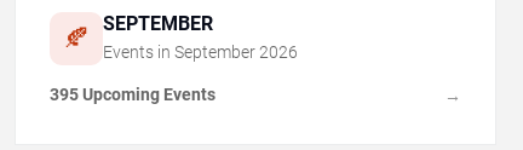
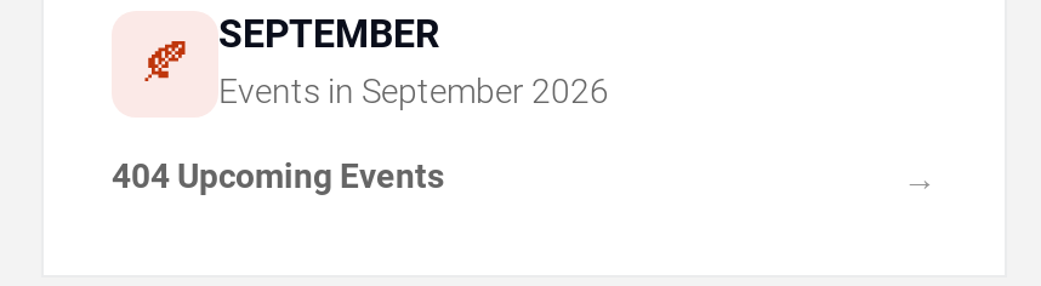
- 395 Upcoming Events
+ 404 Upcoming Events
